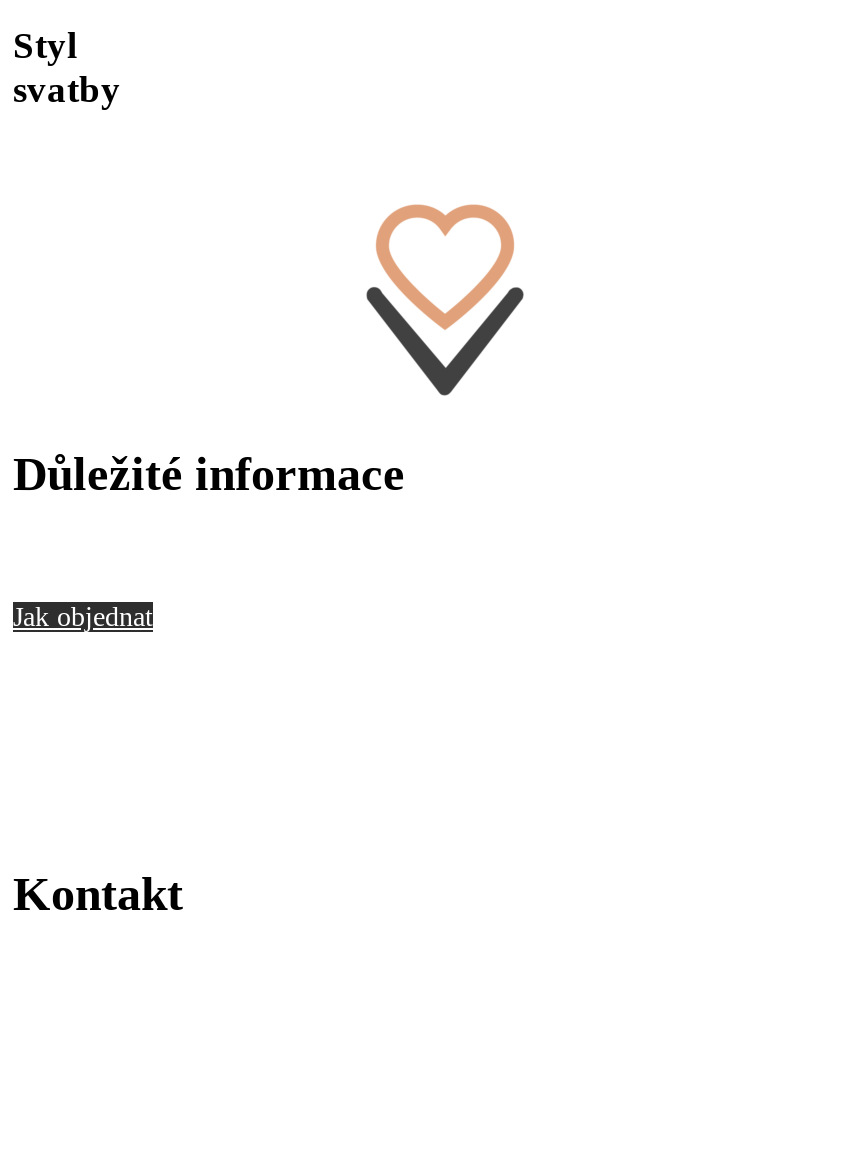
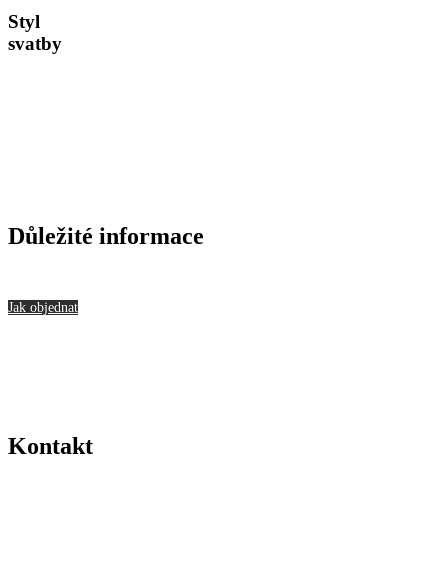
- [image]
